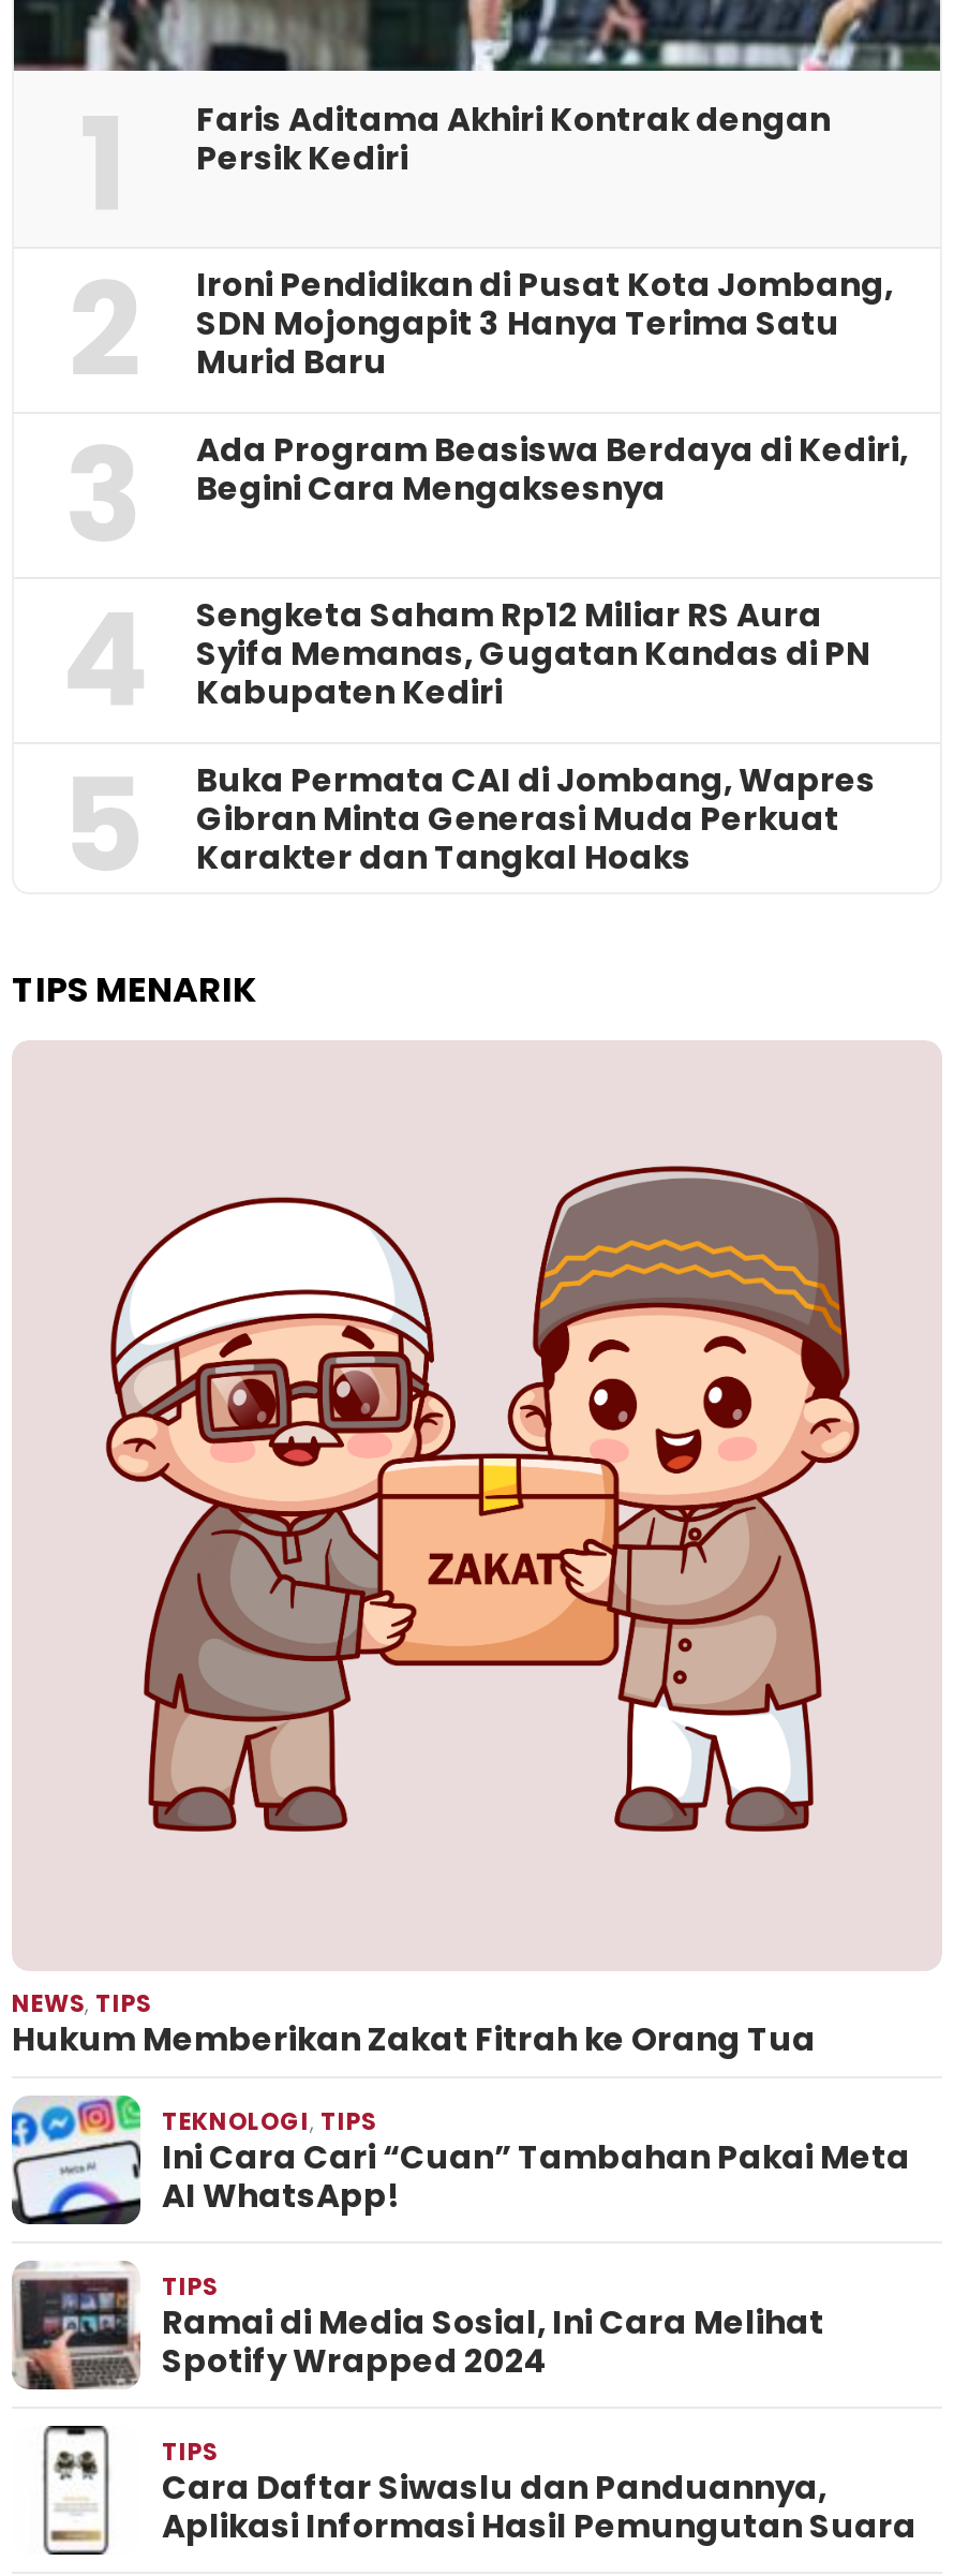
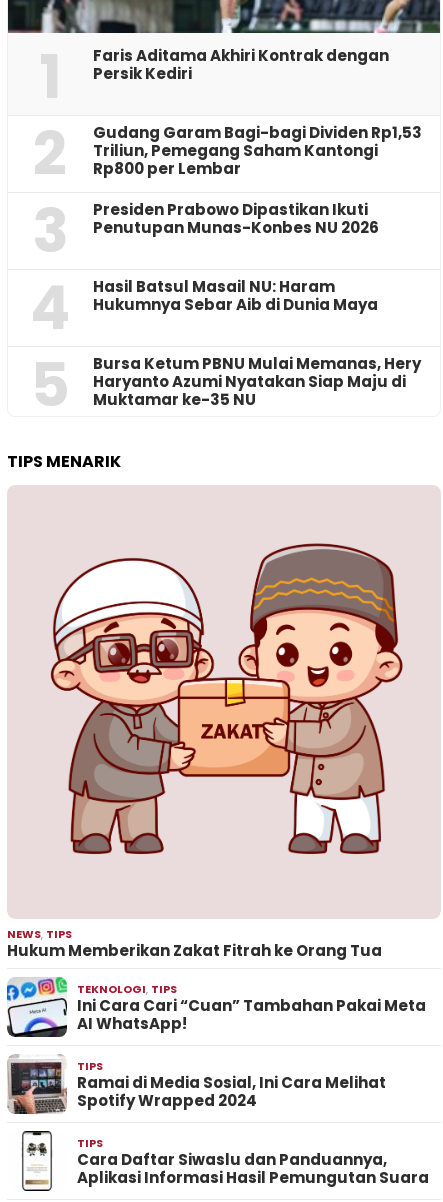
- Ironi Pendidikan di Pusat Kota Jombang,
- SDN Mojongapit 3 Hanya Terima Satu
- Murid Baru
+ Gudang Garam Bagi-bagi Dividen Rp1,53
+ Triliun, Pemegang Saham Kantongi
+ Rp800 per Lembar

- Ada Program Beasiswa Berdaya di Kediri,
- Begini Cara Mengaksesnya
+ Presiden Prabowo Dipastikan Ikuti
+ Penutupan Munas-Konbes NU 2026

- Sengketa Saham Rp12 Miliar RS Aura
- Syifa Memanas, Gugatan Kandas di PN
- Kabupaten Kediri
+ Hasil Batsul Masail NU: Haram
+ Hukumnya Sebar Aib di Dunia Maya

- Buka Permata CAI di Jombang, Wapres
- Gibran Minta Generasi Muda Perkuat
- Karakter dan Tangkal Hoaks
+ Bursa Ketum PBNU Mulai Memanas, Hery
+ Haryanto Azumi Nyatakan Siap Maju di
+ Muktamar ke-35 NU
